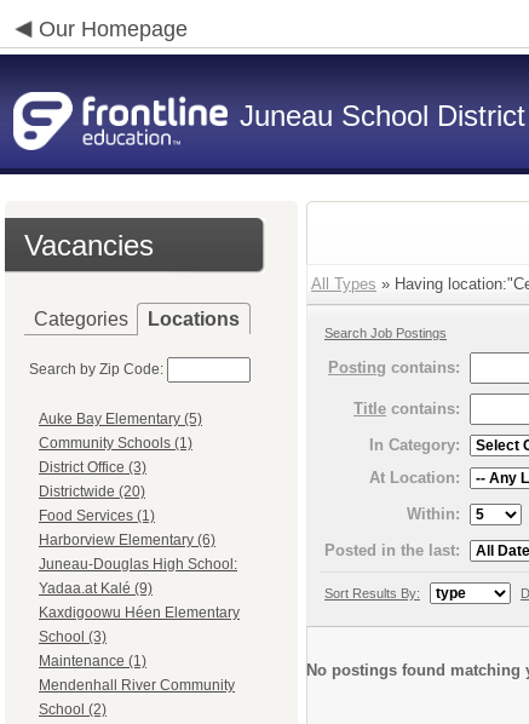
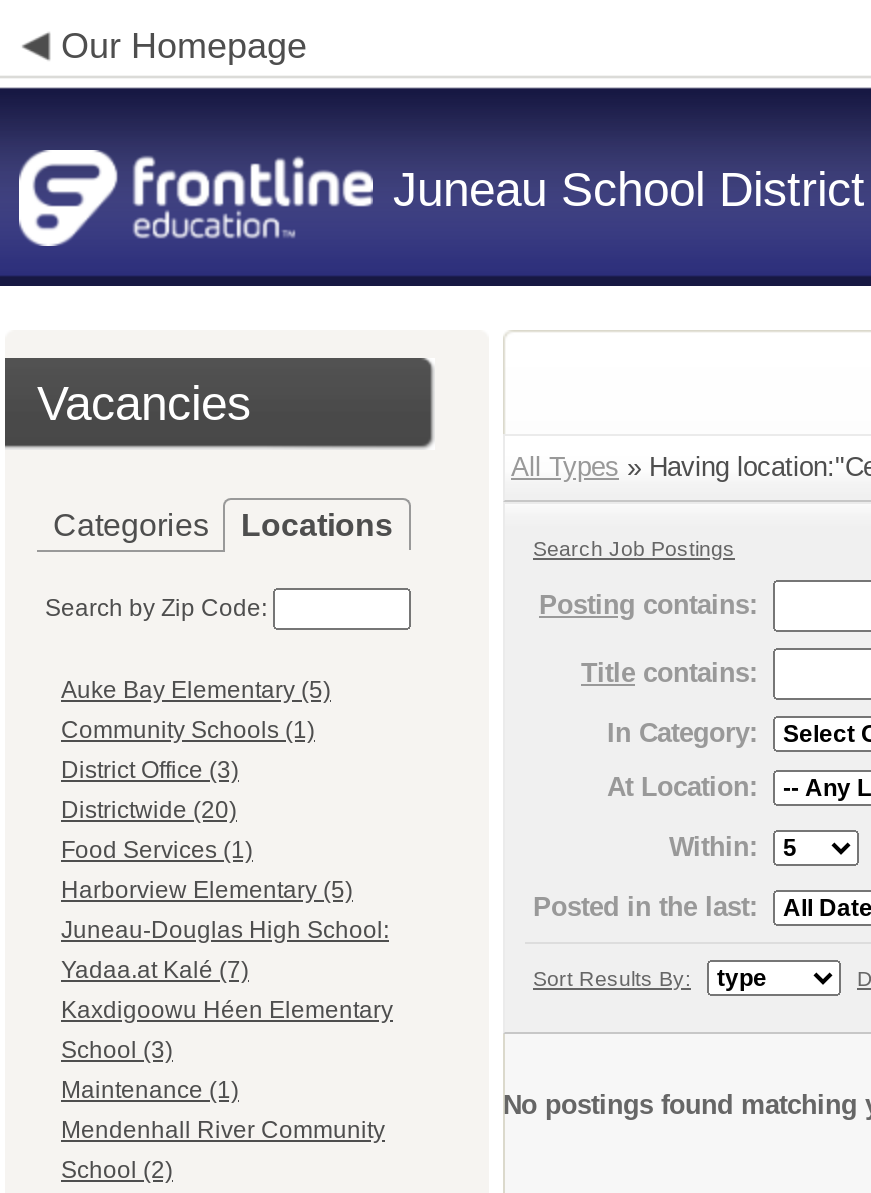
- Harborview Elementary (6)
+ Harborview Elementary (5)

- Yadaa.at Kalé (9)
+ Yadaa.at Kalé (7)
